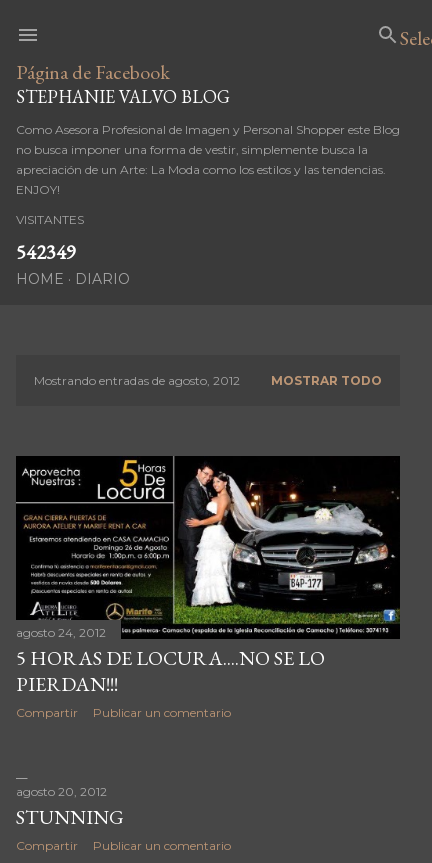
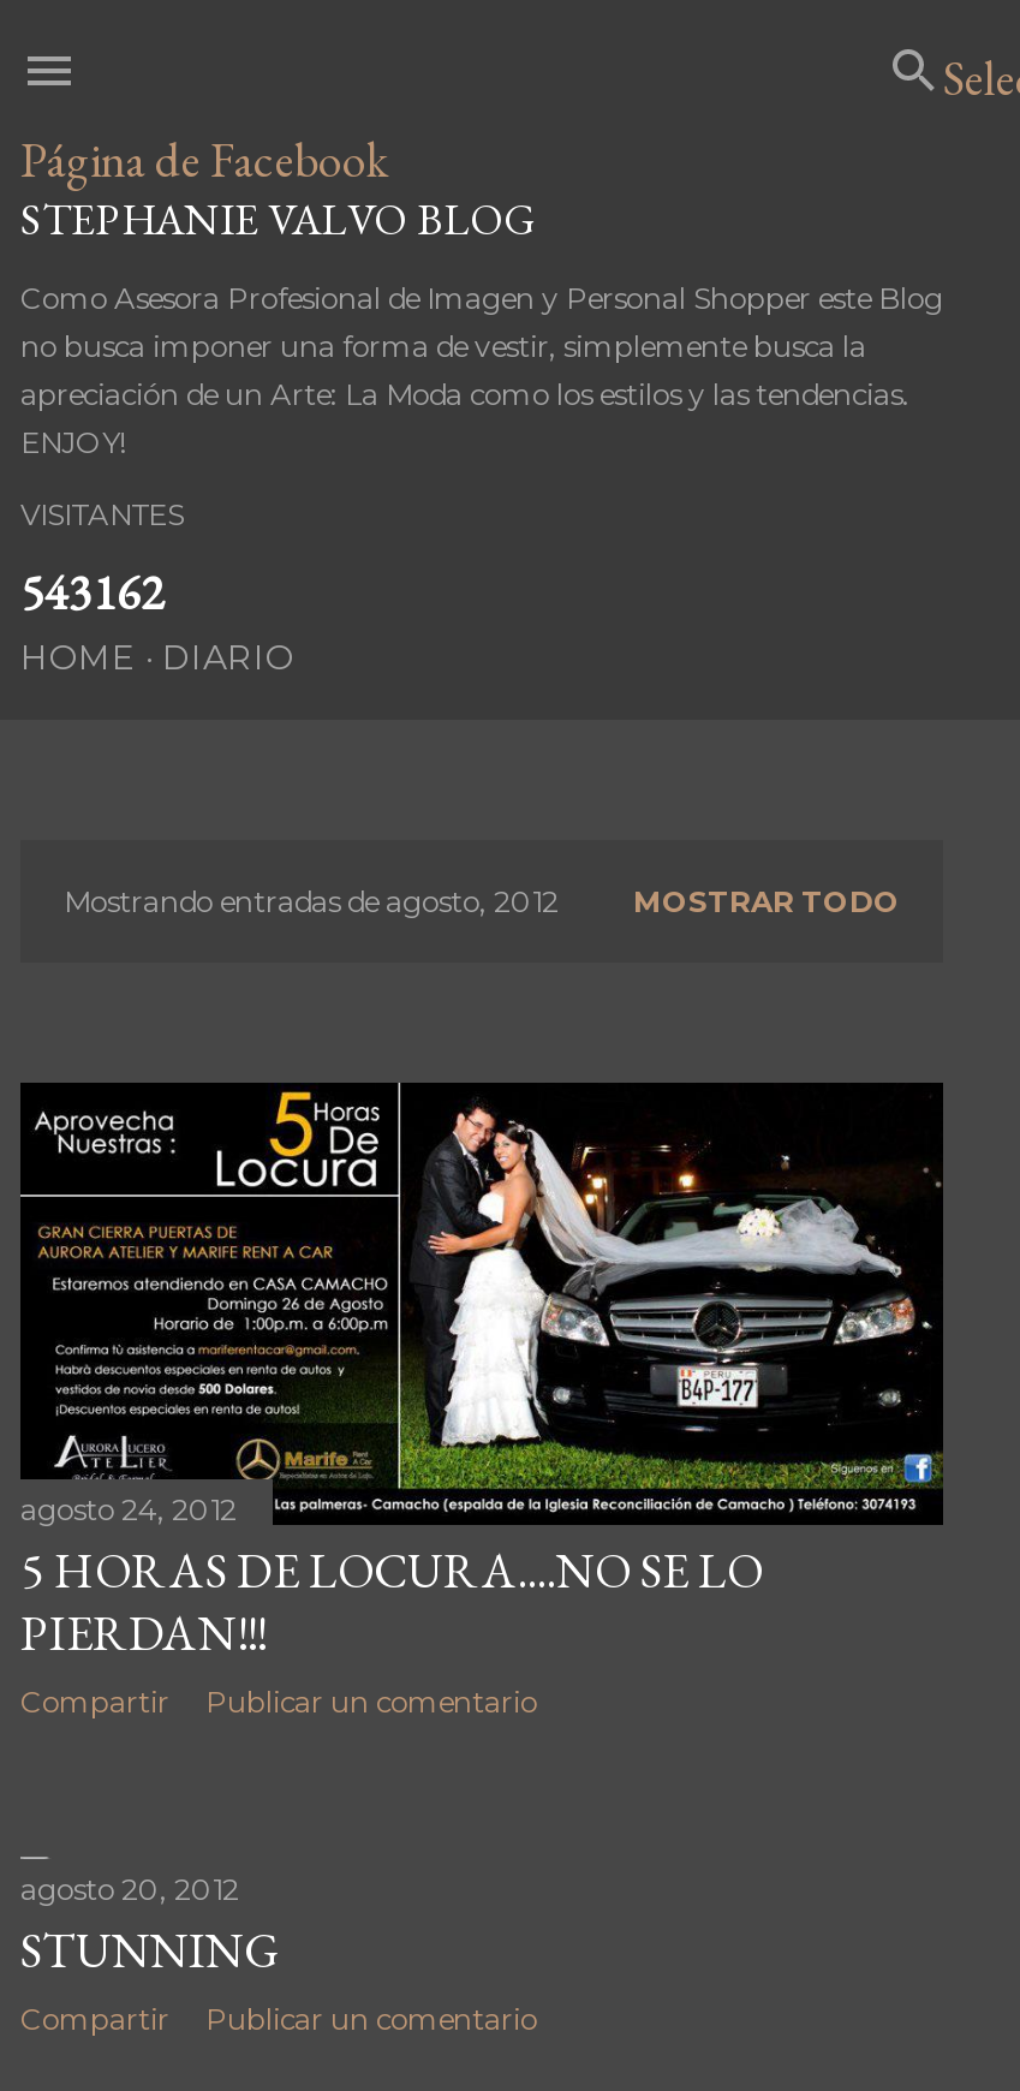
- 542349
+ 543162
